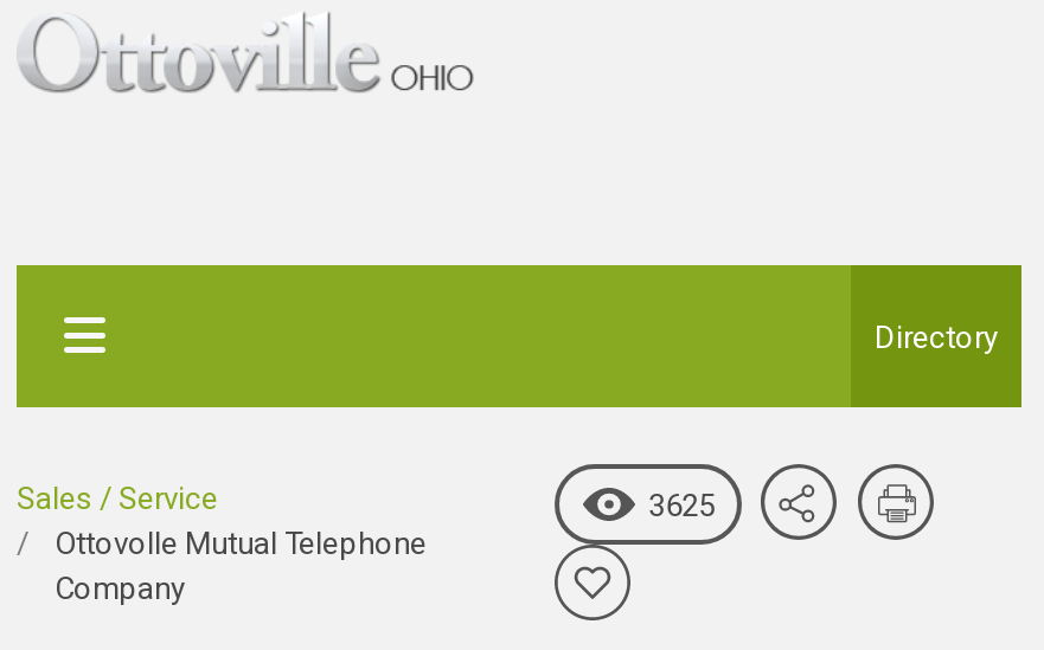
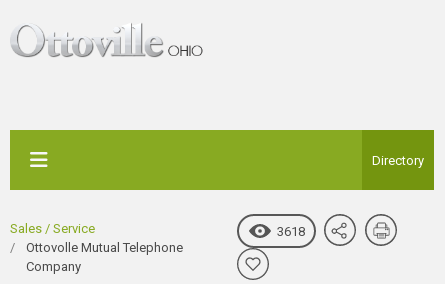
- 3625
+ 3618
